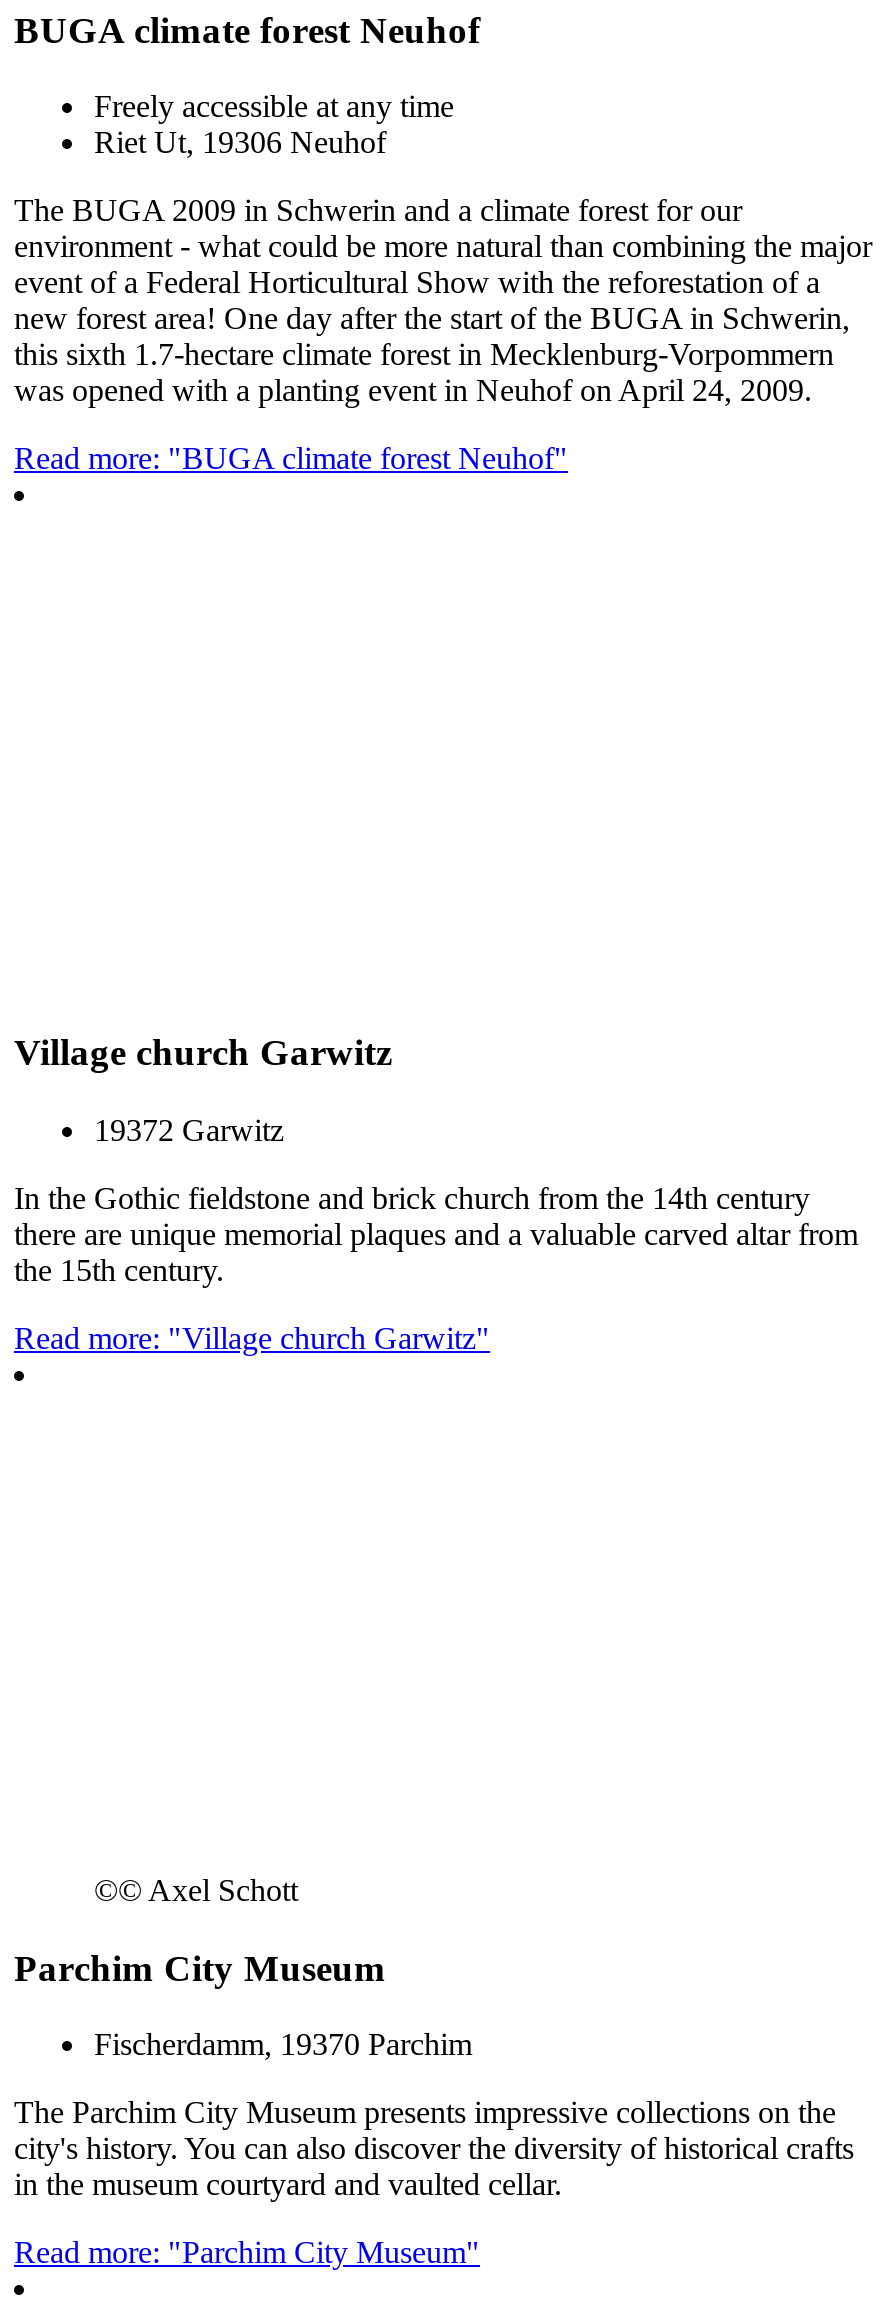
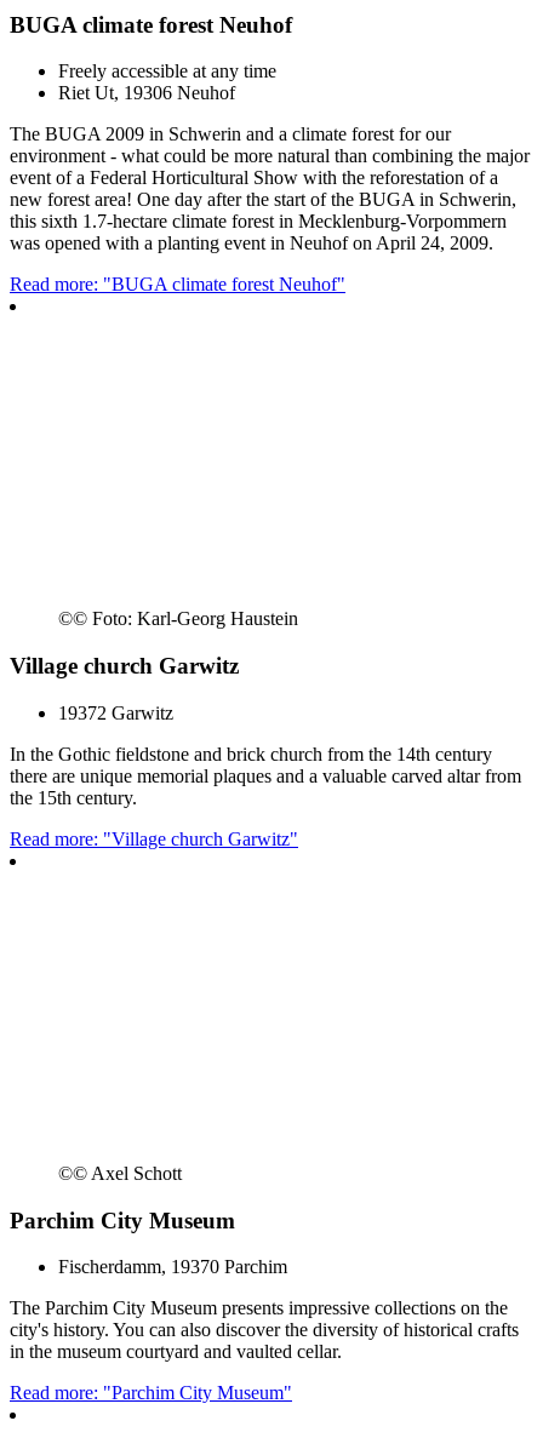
+ ©© Foto: Karl-Georg Haustein
